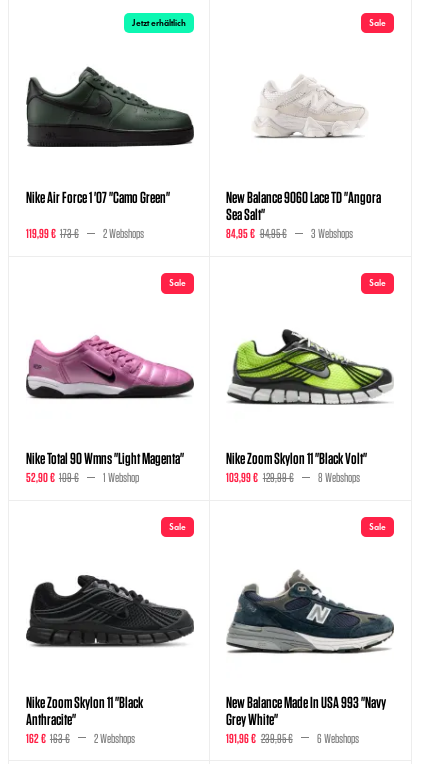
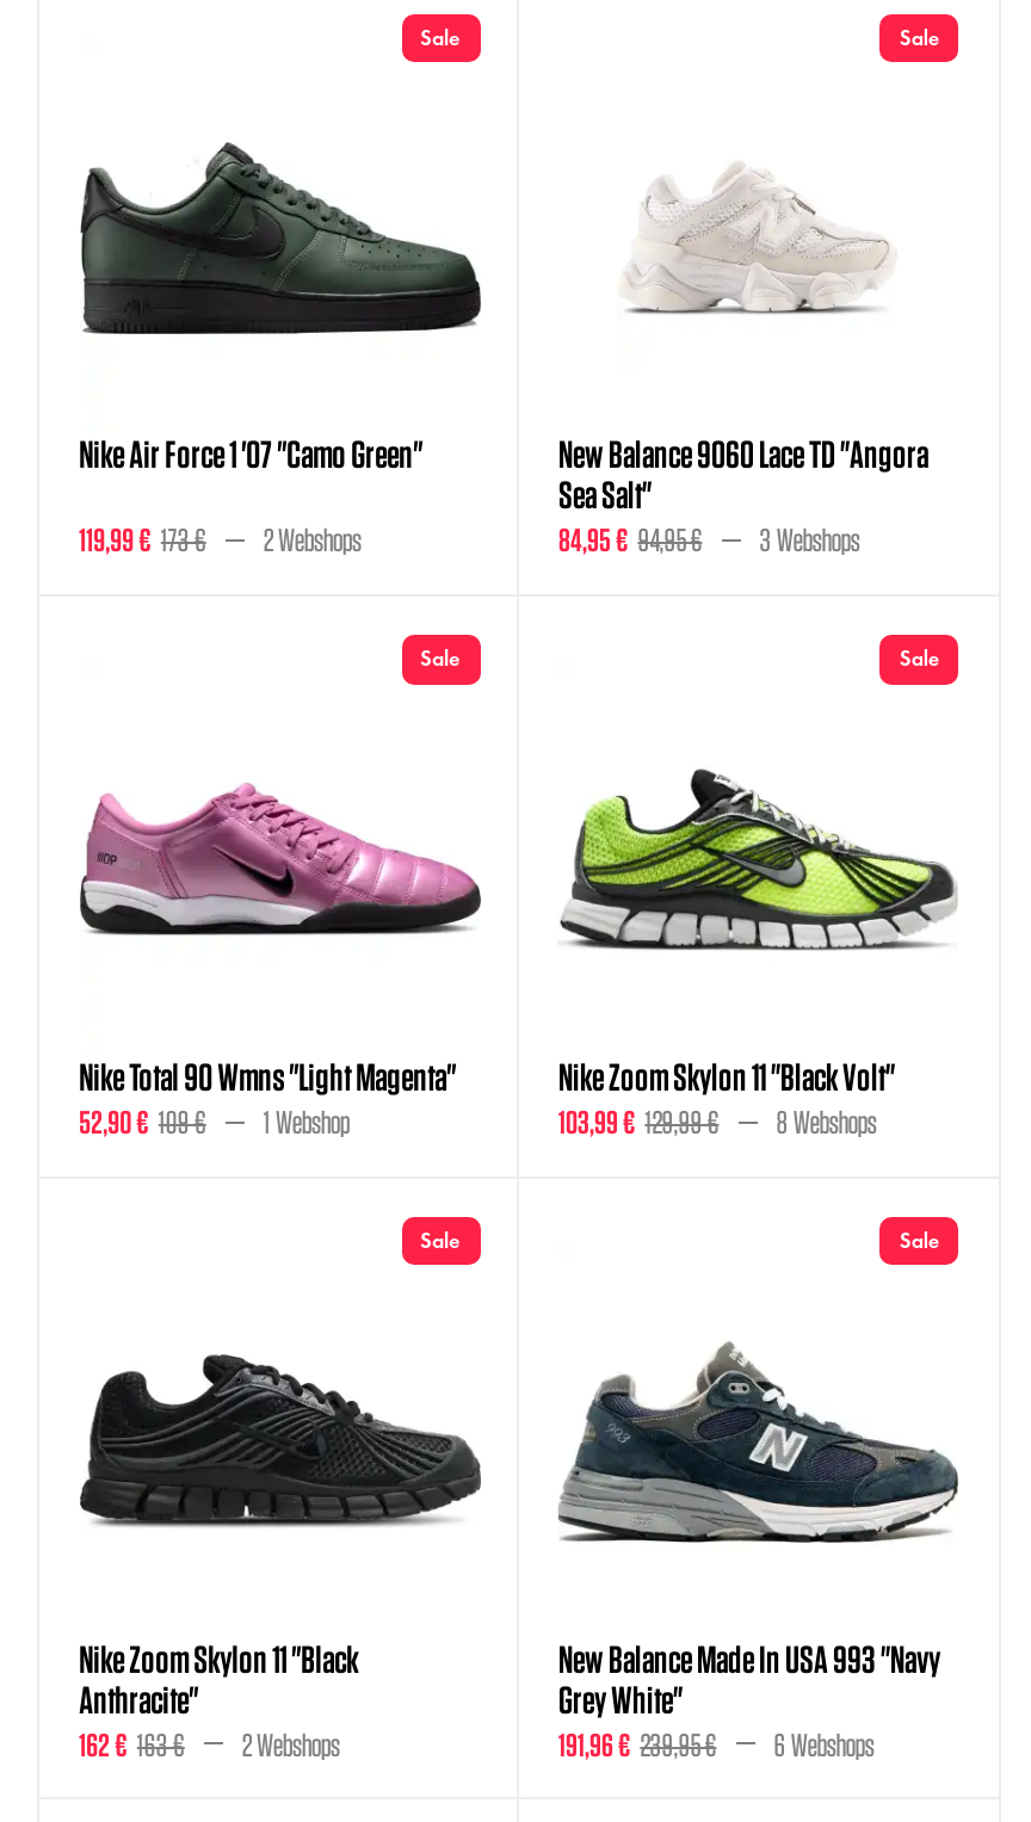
- Jetzt erhältlich
+ Sale
